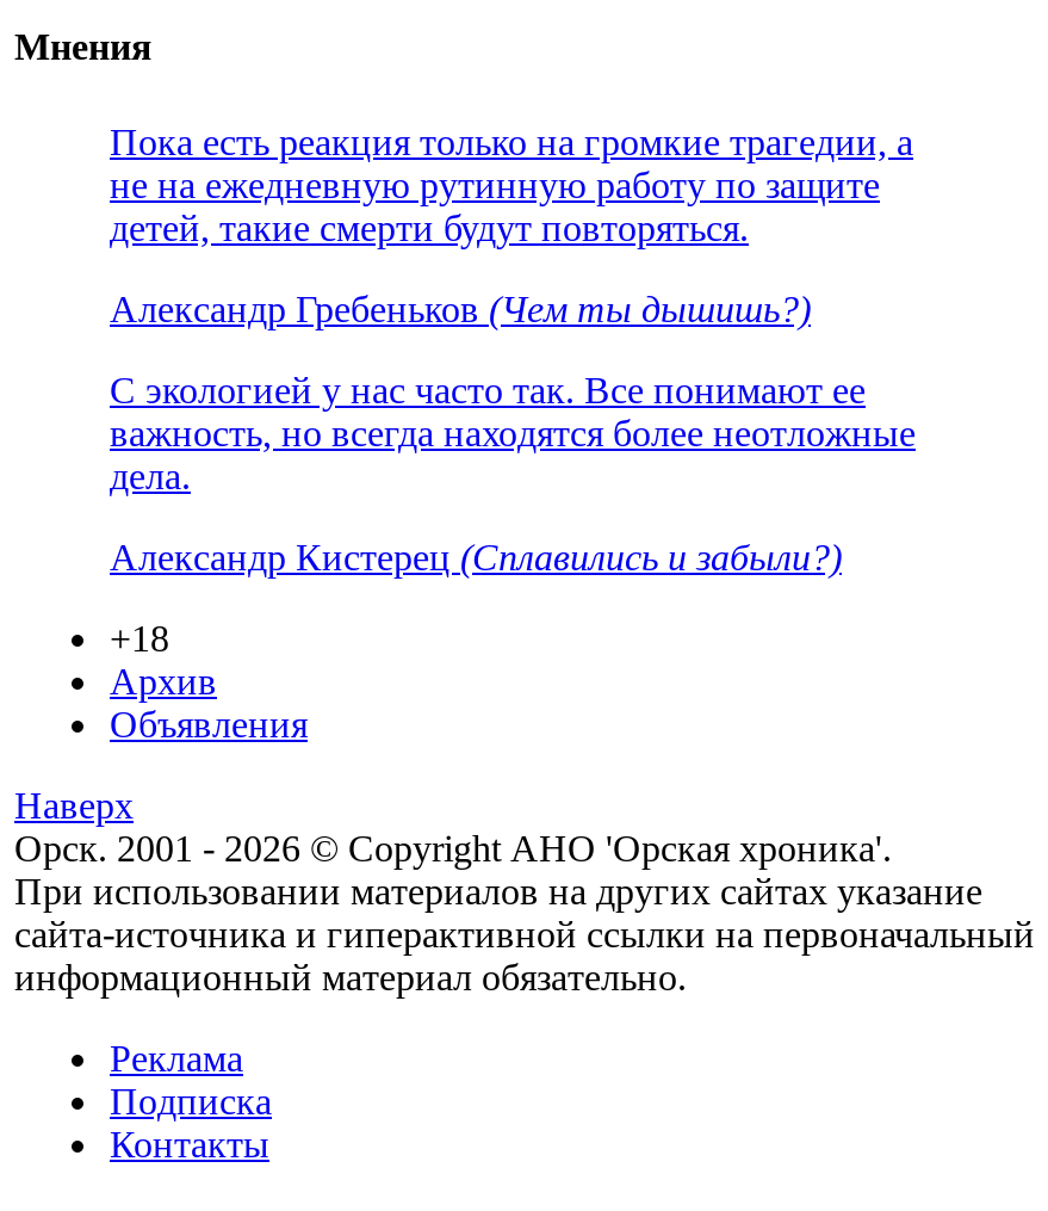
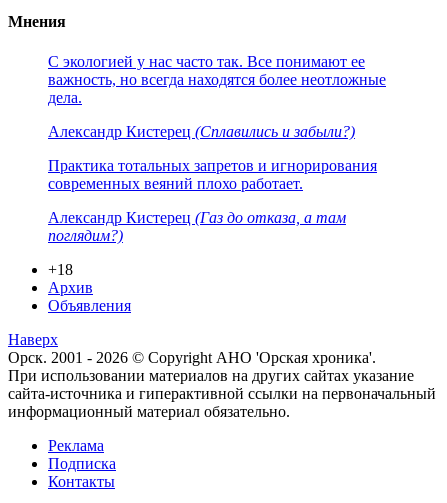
- Пока есть реакция только на громкие трагедии, а
- не на ежедневную рутинную работу по защите
- детей, такие смерти будут повторяться.
- Александр Гребеньков (Чем ты дышишь?)

moved up: С экологией у нас часто так. Все понимают ее | важность, но всегда находятся более неотложные | дела. | Александр Кистерец (Сплавились и забыли?)

+ Практика тотальных запретов и игнорирования
+ современных веяний плохо работает.
+ Александр Кистерец (Газ до отказа, а там
+ поглядим?)
